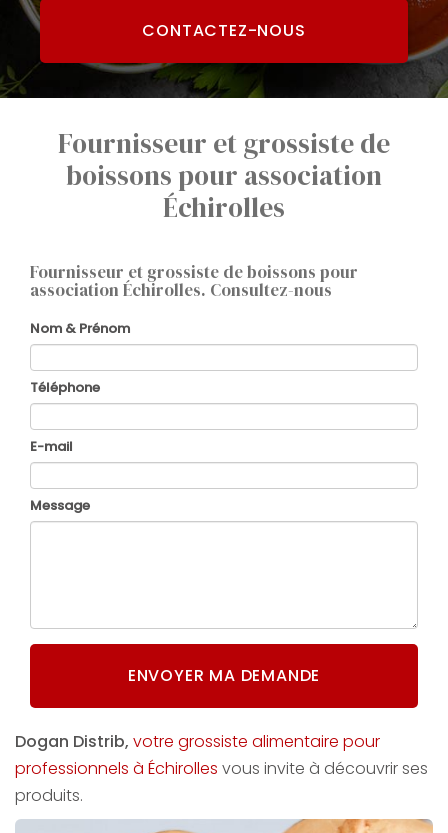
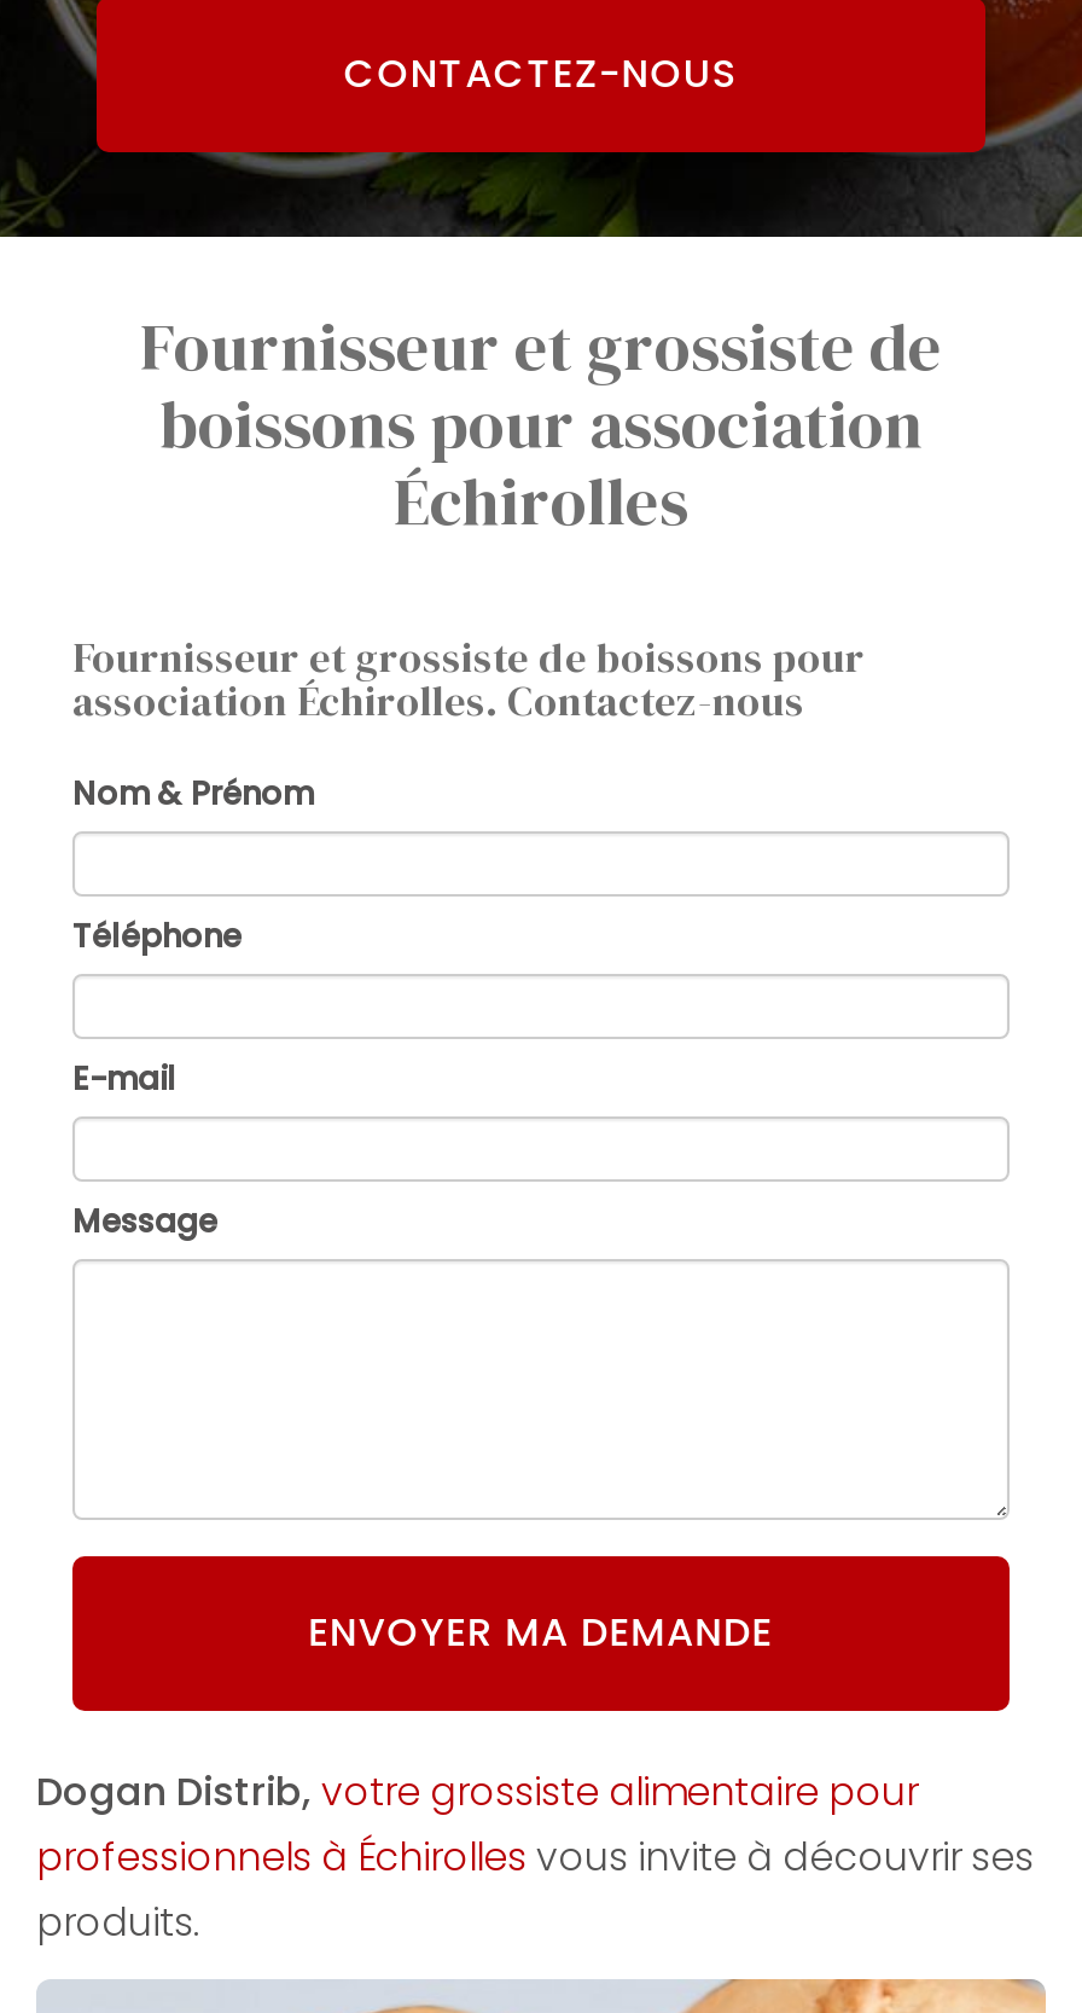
- association Échirolles.Consultez-nous
+ association Échirolles.Contactez-nous
